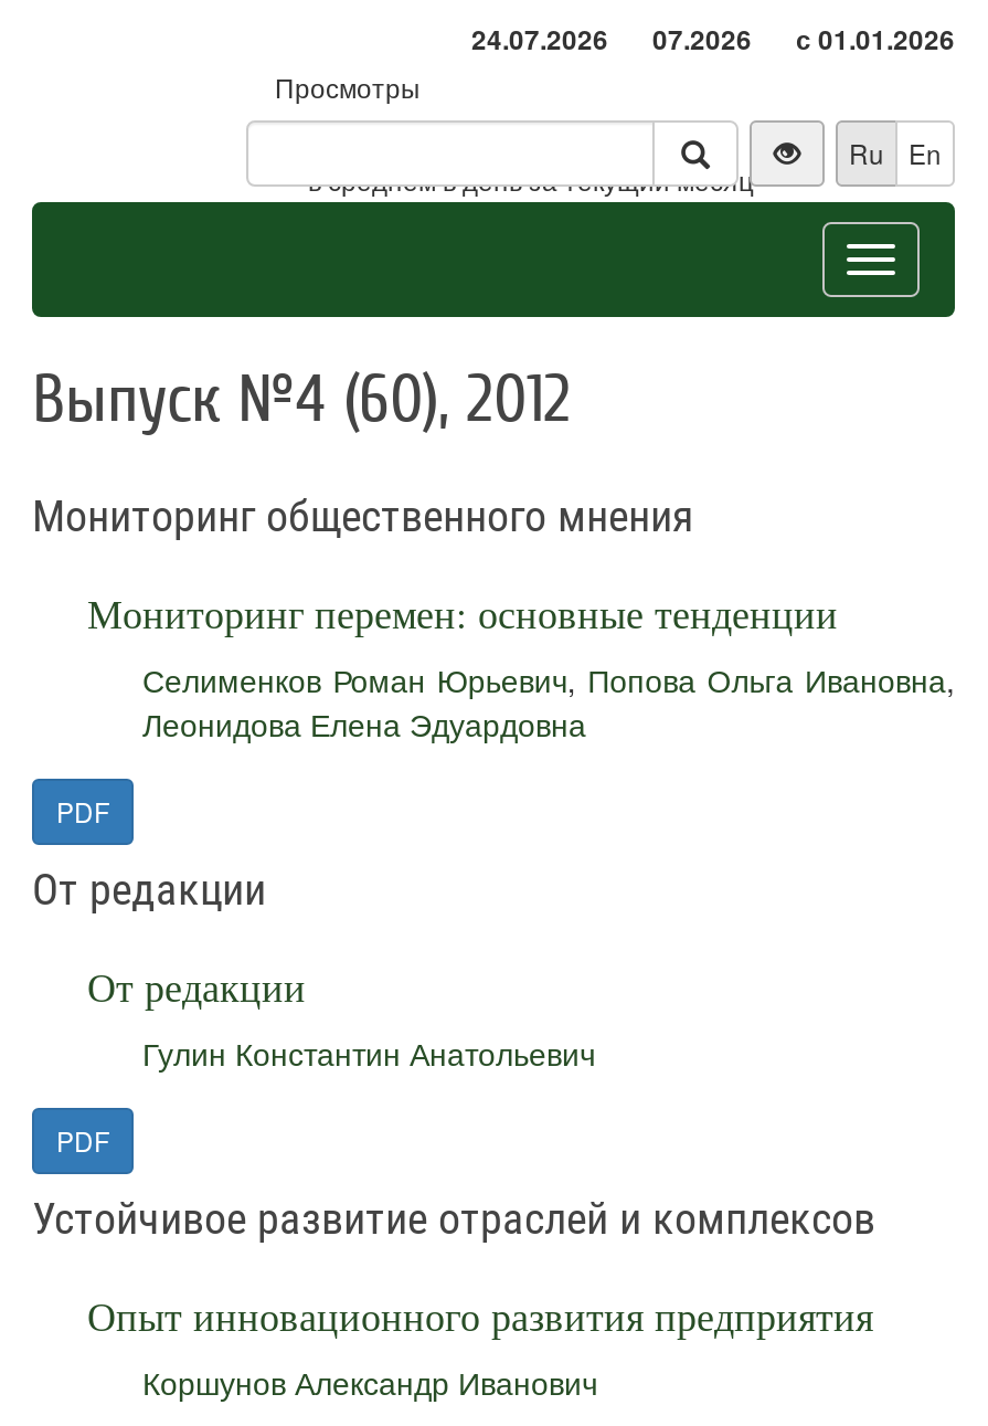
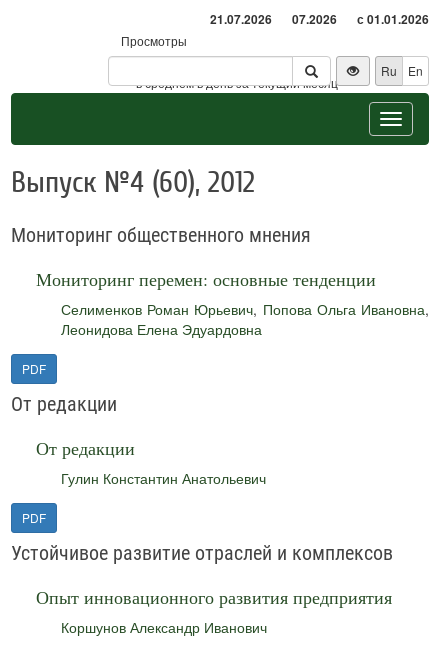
- 24.07.2026 07.2026 с 01.01.2026
+ 21.07.2026 07.2026 с 01.01.2026
